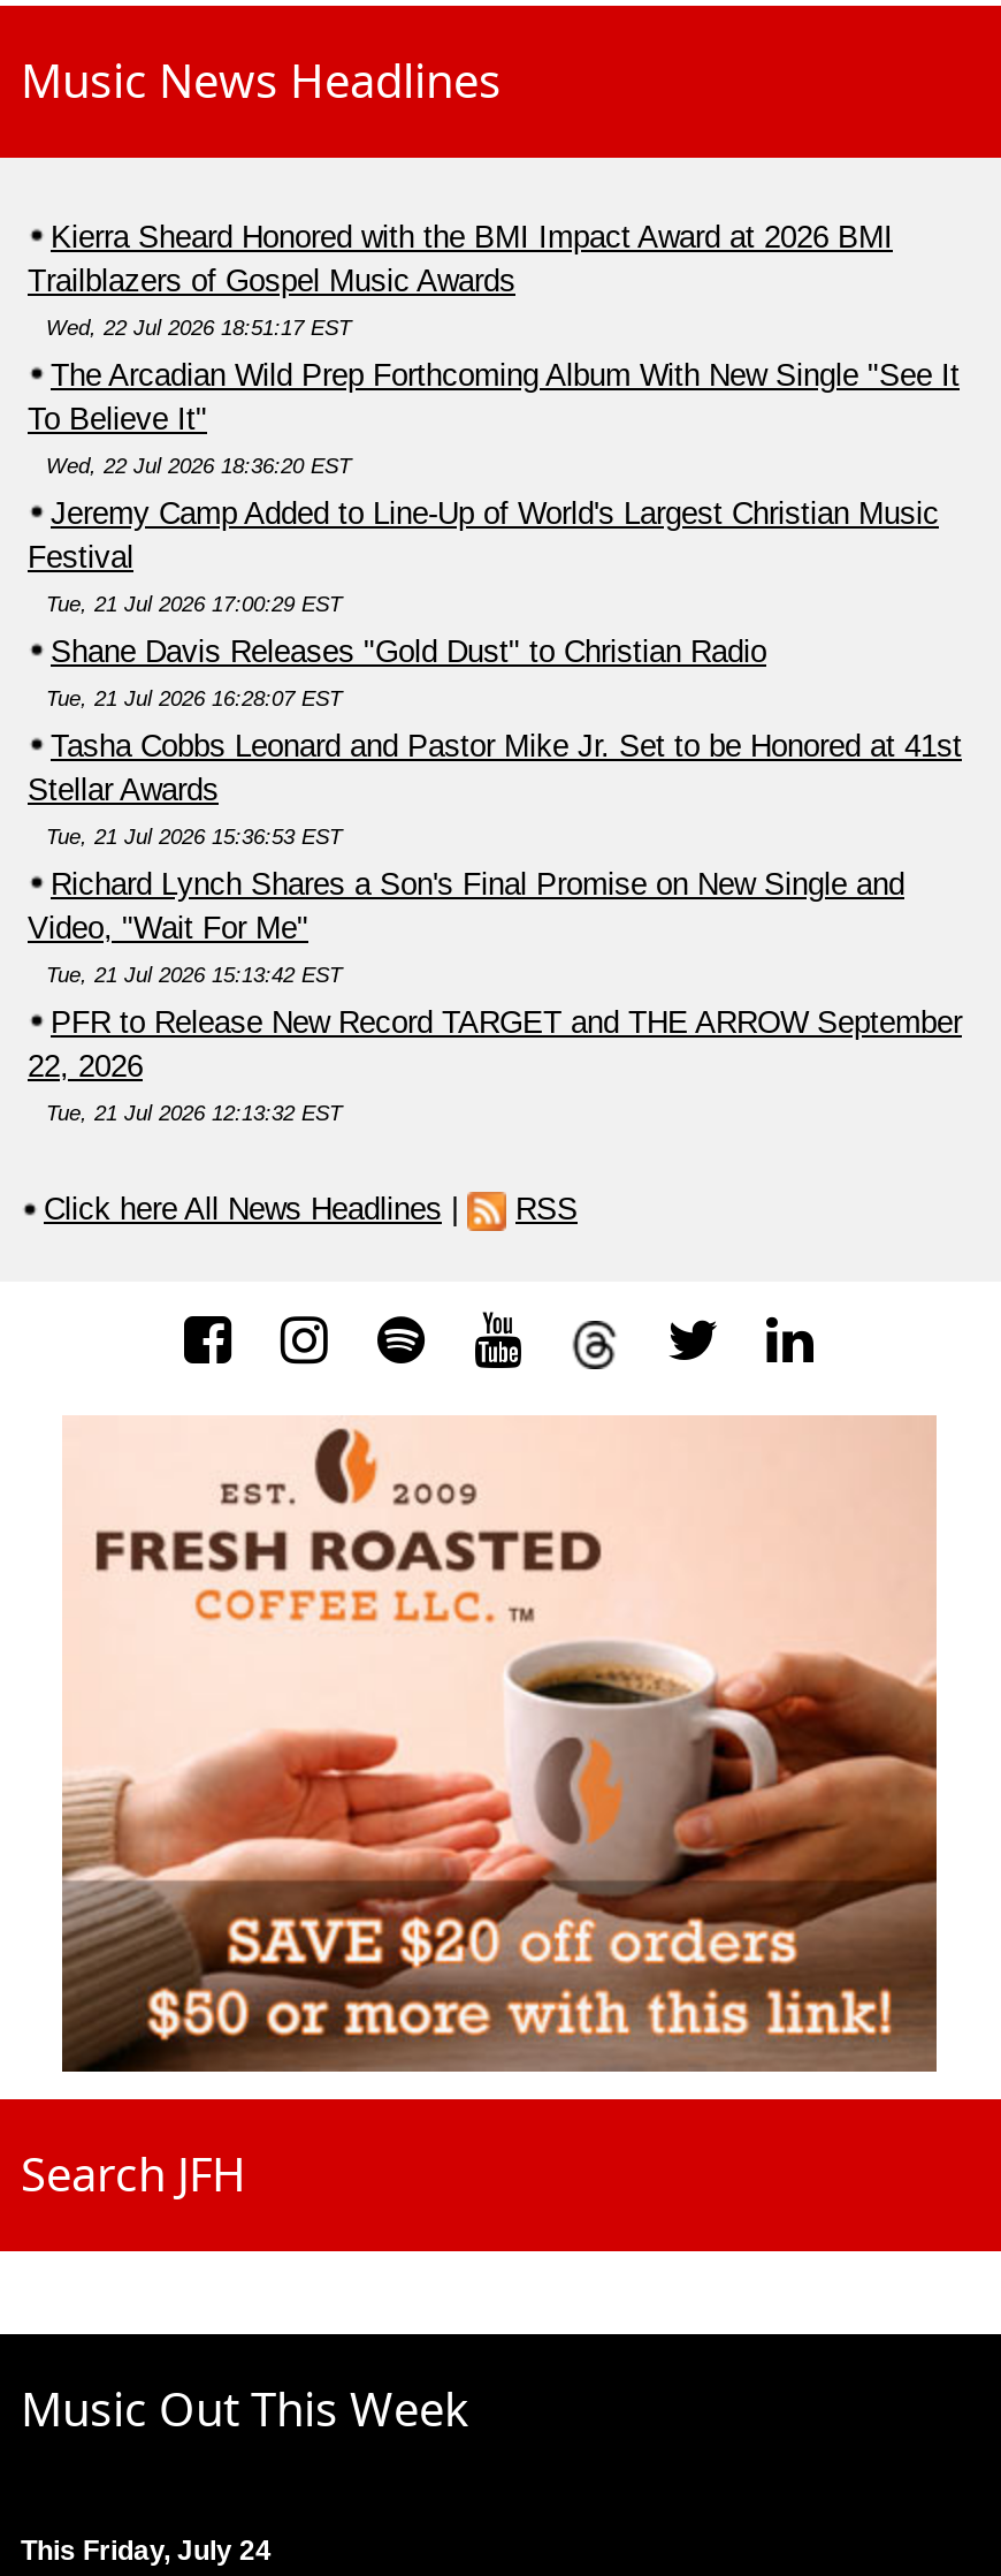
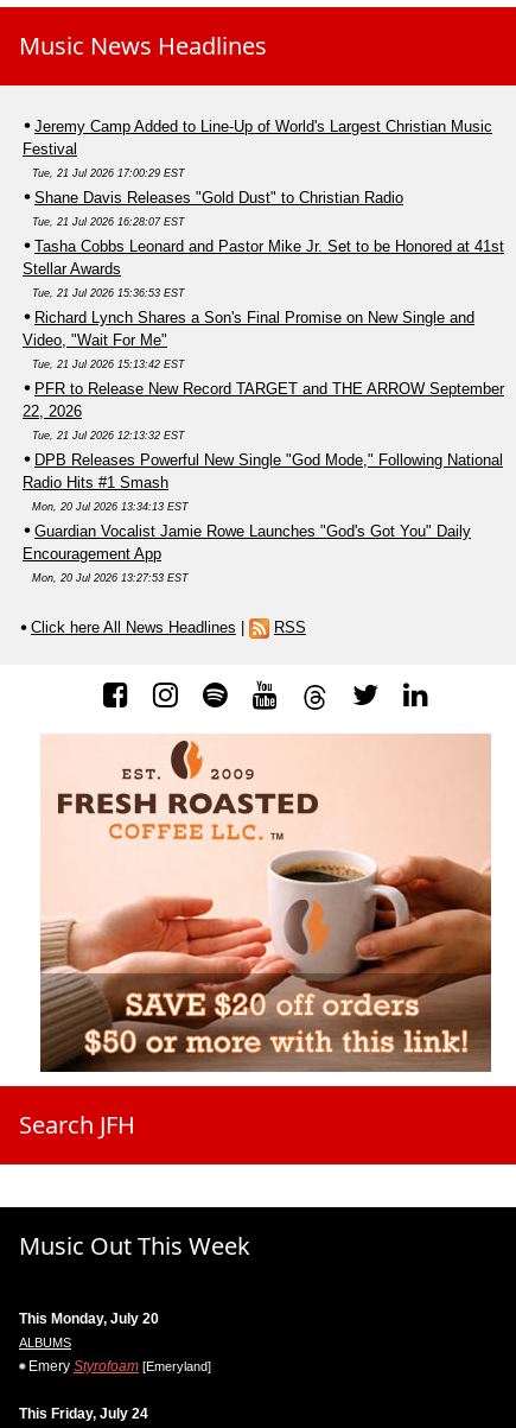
- Kierra Sheard Honored with the BMI Impact Award at 2026 BMI
- Trailblazers of Gospel Music Awards
- Wed, 22 Jul 2026 18:51:17 EST
- The Arcadian Wild Prep Forthcoming Album With New Single "See It
- To Believe It"
- Wed, 22 Jul 2026 18:36:20 EST

moved up: Jeremy Camp Added to Line-Up of World's Largest Christian Music | Festival | Tue, 21 Jul 2026 17:00:29 EST | ... | 22, 2026 | Tue, 21 Jul 2026 12:13:32 EST

+ DPB Releases Powerful New Single "God Mode," Following National
+ Radio Hits #1 Smash
+ Mon, 20 Jul 2026 13:34:13 EST
+ Guardian Vocalist Jamie Rowe Launches "God's Got You" Daily
+ Encouragement App
+ Mon, 20 Jul 2026 13:27:53 EST

+ This Monday, July 20
+ ALBUMS
+ Emery Styrofoam [Emeryland]
